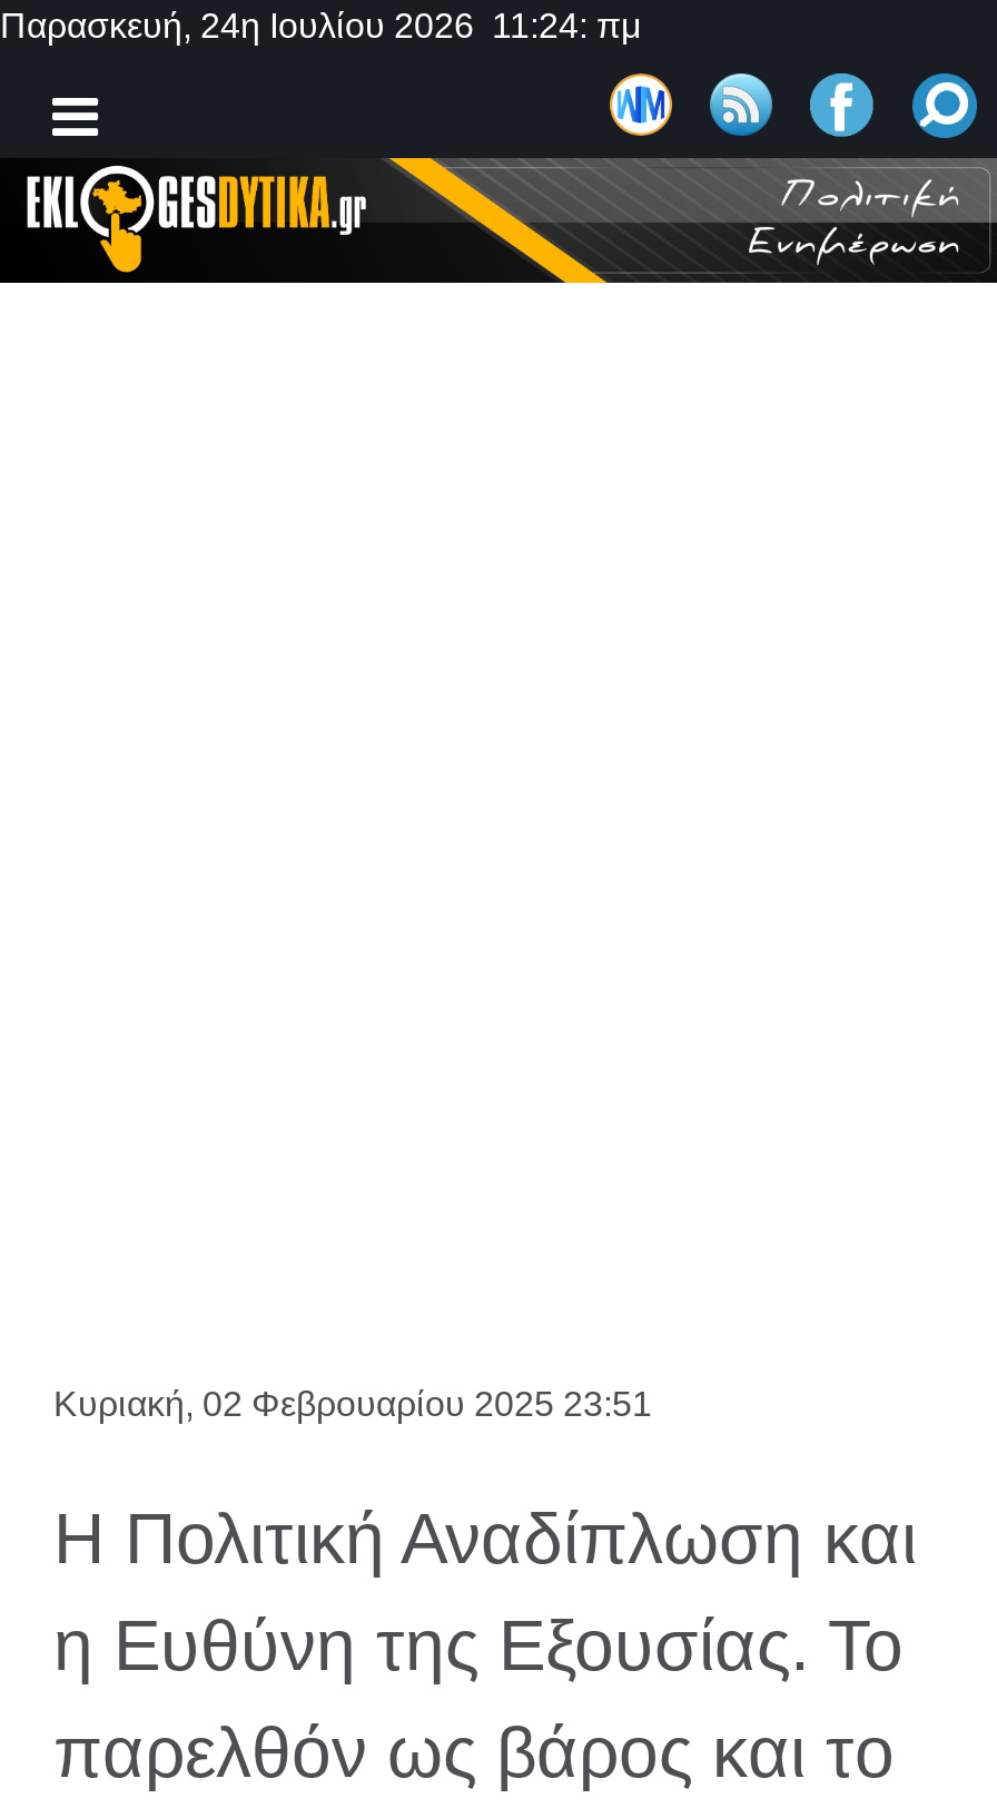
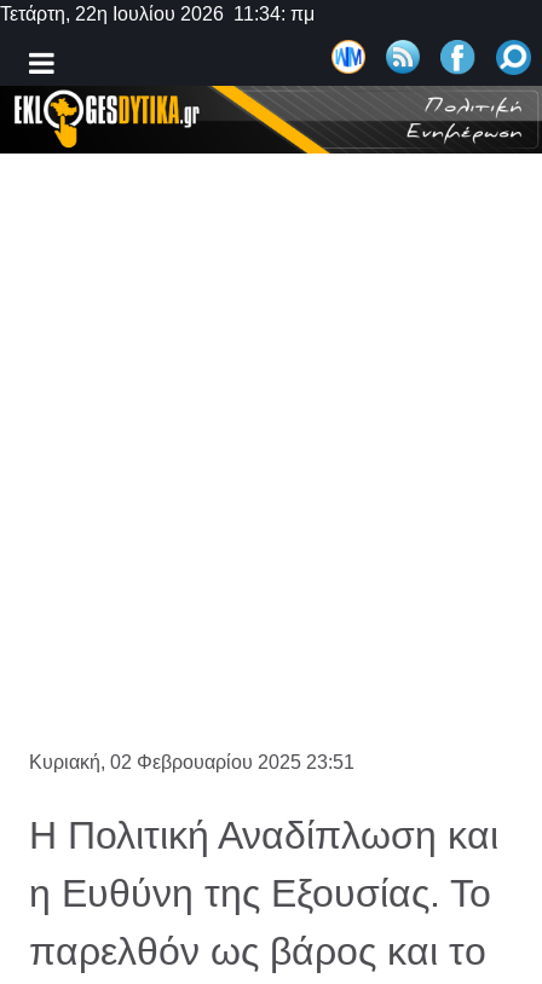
- Παρασκευή, 24η Ιουλίου 2026 11:24: πμ
+ Τετάρτη, 22η Ιουλίου 2026 11:34: πμ
